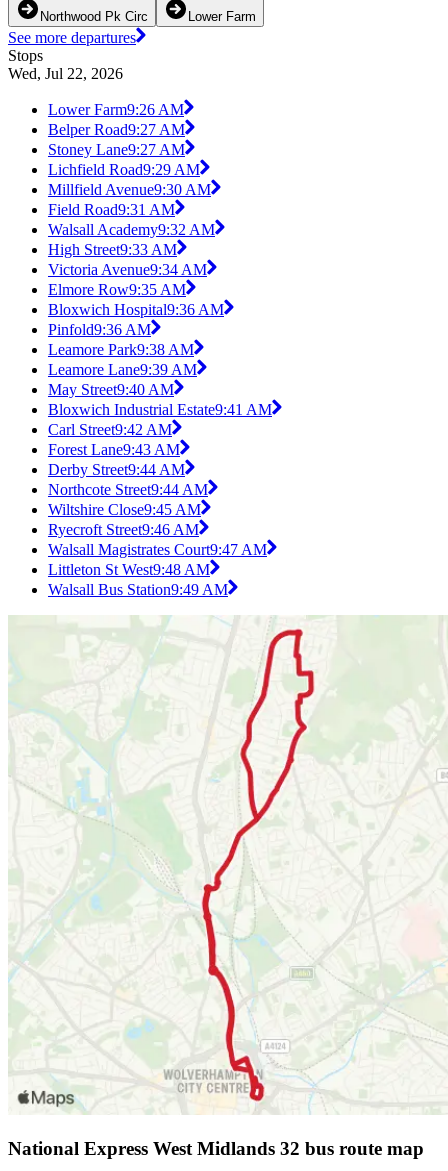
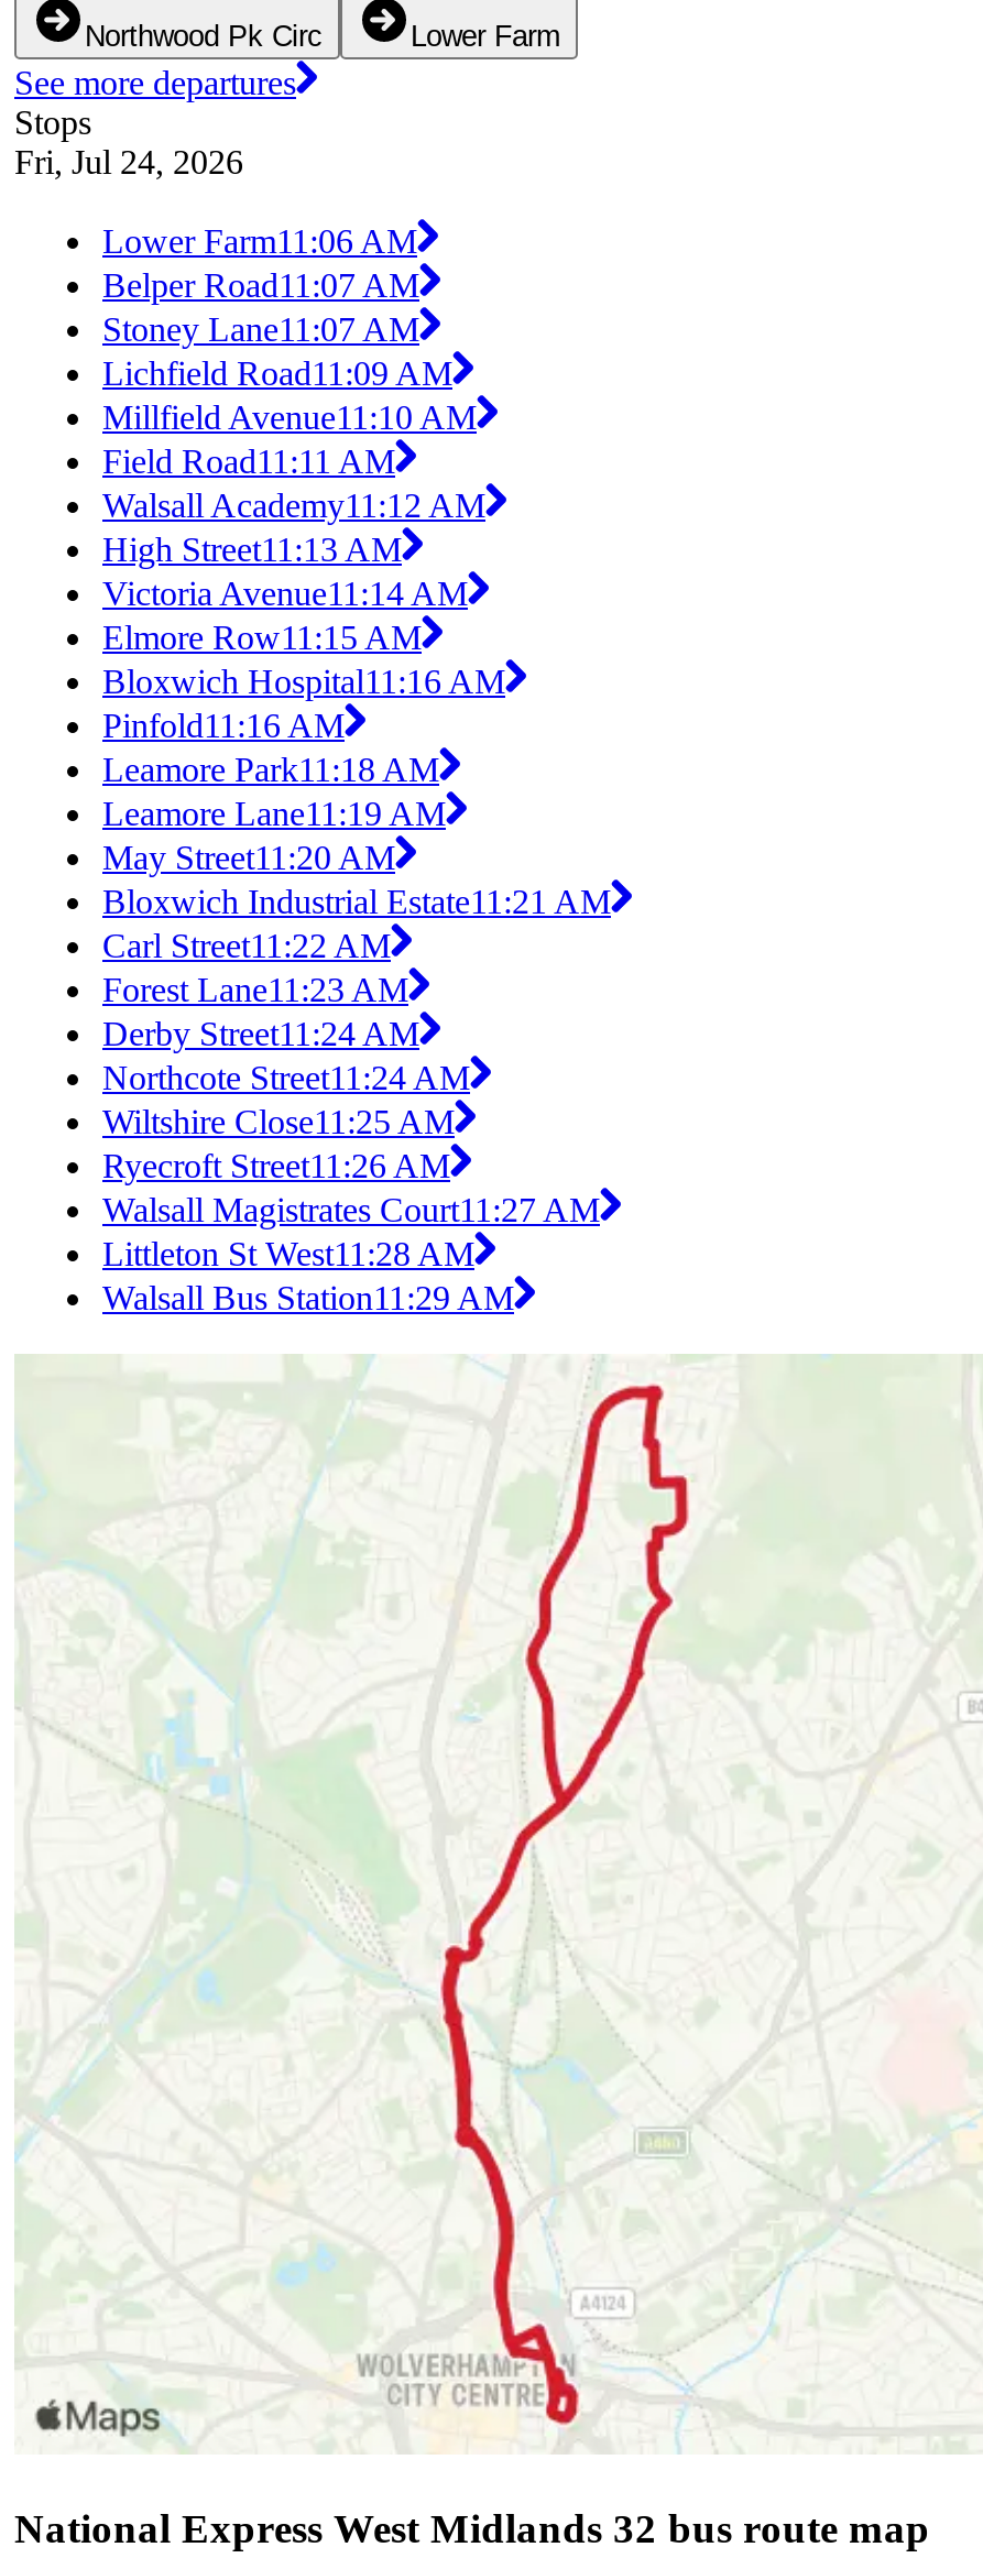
- Wed, Jul 22, 2026
+ Fri, Jul 24, 2026

- Lower Farm9:26 AM
+ Lower Farm11:06 AM

- Belper Road9:27 AM
+ Belper Road11:07 AM

- Stoney Lane9:27 AM
+ Stoney Lane11:07 AM

- Lichfield Road9:29 AM
+ Lichfield Road11:09 AM

- Millfield Avenue9:30 AM
+ Millfield Avenue11:10 AM

- Field Road9:31 AM
+ Field Road11:11 AM

- Walsall Academy9:32 AM
+ Walsall Academy11:12 AM

- High Street9:33 AM
+ High Street11:13 AM

- Victoria Avenue9:34 AM
+ Victoria Avenue11:14 AM

- Elmore Row9:35 AM
+ Elmore Row11:15 AM

- Bloxwich Hospital9:36 AM
+ Bloxwich Hospital11:16 AM

- Pinfold9:36 AM
+ Pinfold11:16 AM

- Leamore Park9:38 AM
+ Leamore Park11:18 AM

- Leamore Lane9:39 AM
+ Leamore Lane11:19 AM

- May Street9:40 AM
+ May Street11:20 AM

- Bloxwich Industrial Estate9:41 AM
+ Bloxwich Industrial Estate11:21 AM

- Carl Street9:42 AM
+ Carl Street11:22 AM

- Forest Lane9:43 AM
+ Forest Lane11:23 AM

- Derby Street9:44 AM
+ Derby Street11:24 AM

- Northcote Street9:44 AM
+ Northcote Street11:24 AM

- Wiltshire Close9:45 AM
+ Wiltshire Close11:25 AM

- Ryecroft Street9:46 AM
+ Ryecroft Street11:26 AM

- Walsall Magistrates Court9:47 AM
+ Walsall Magistrates Court11:27 AM

- Littleton St West9:48 AM
+ Littleton St West11:28 AM

- Walsall Bus Station9:49 AM
+ Walsall Bus Station11:29 AM
